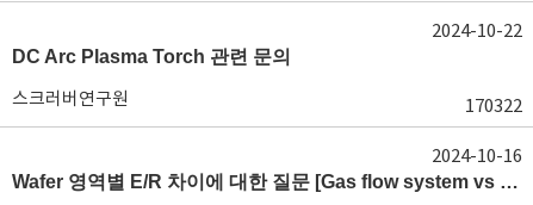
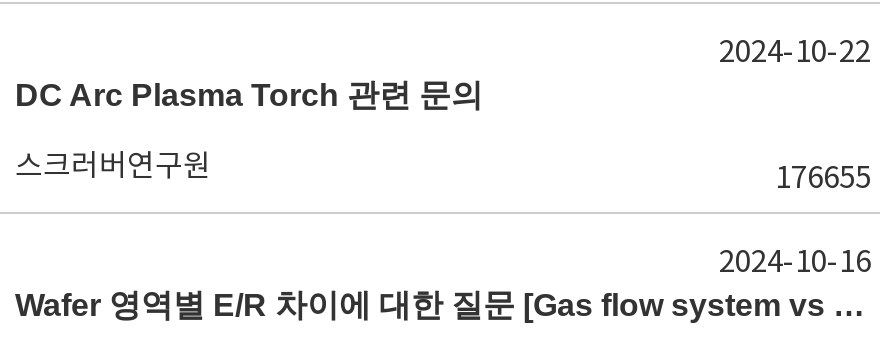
- 170322
+ 176655
